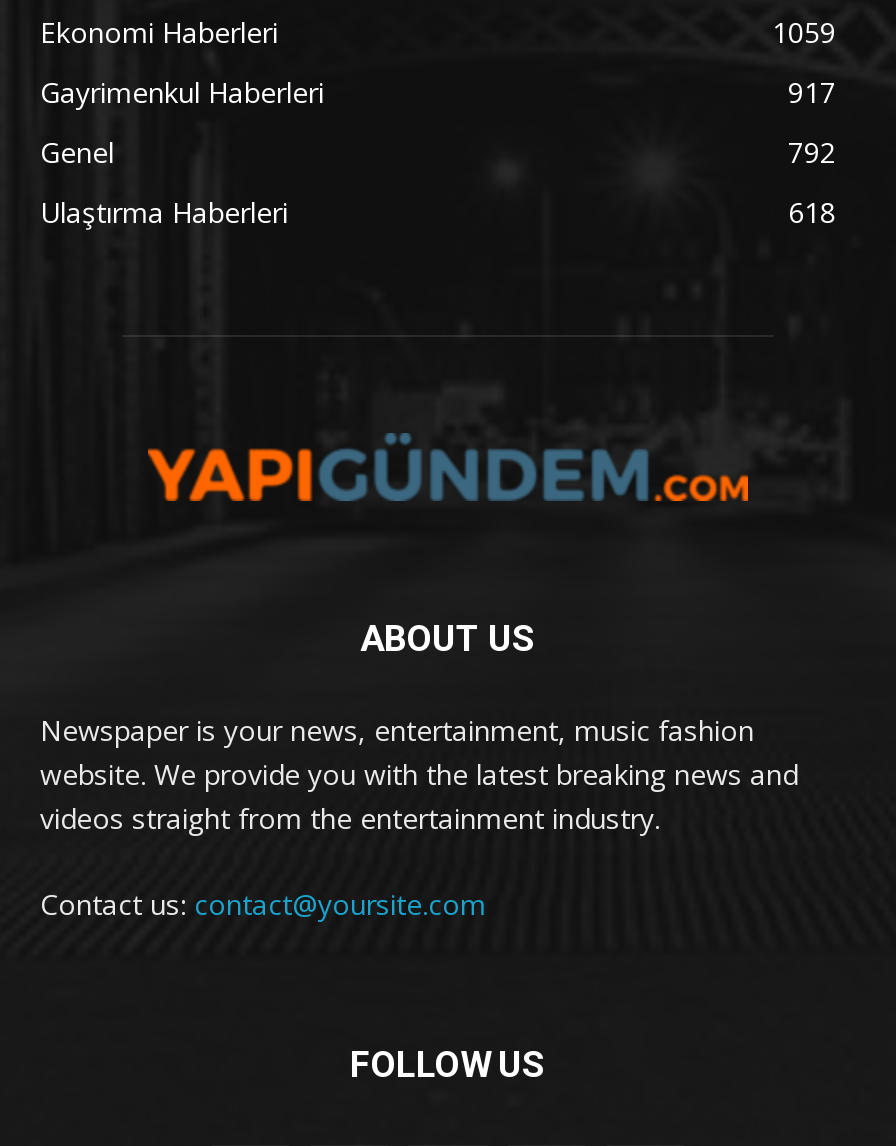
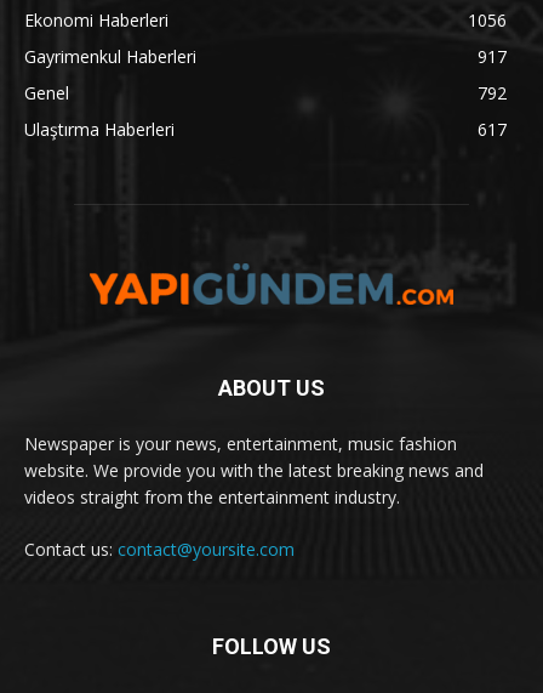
- 1059
+ 1056

- 618
+ 617
